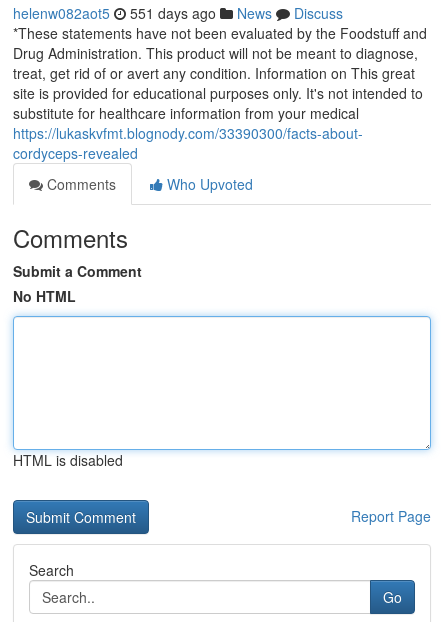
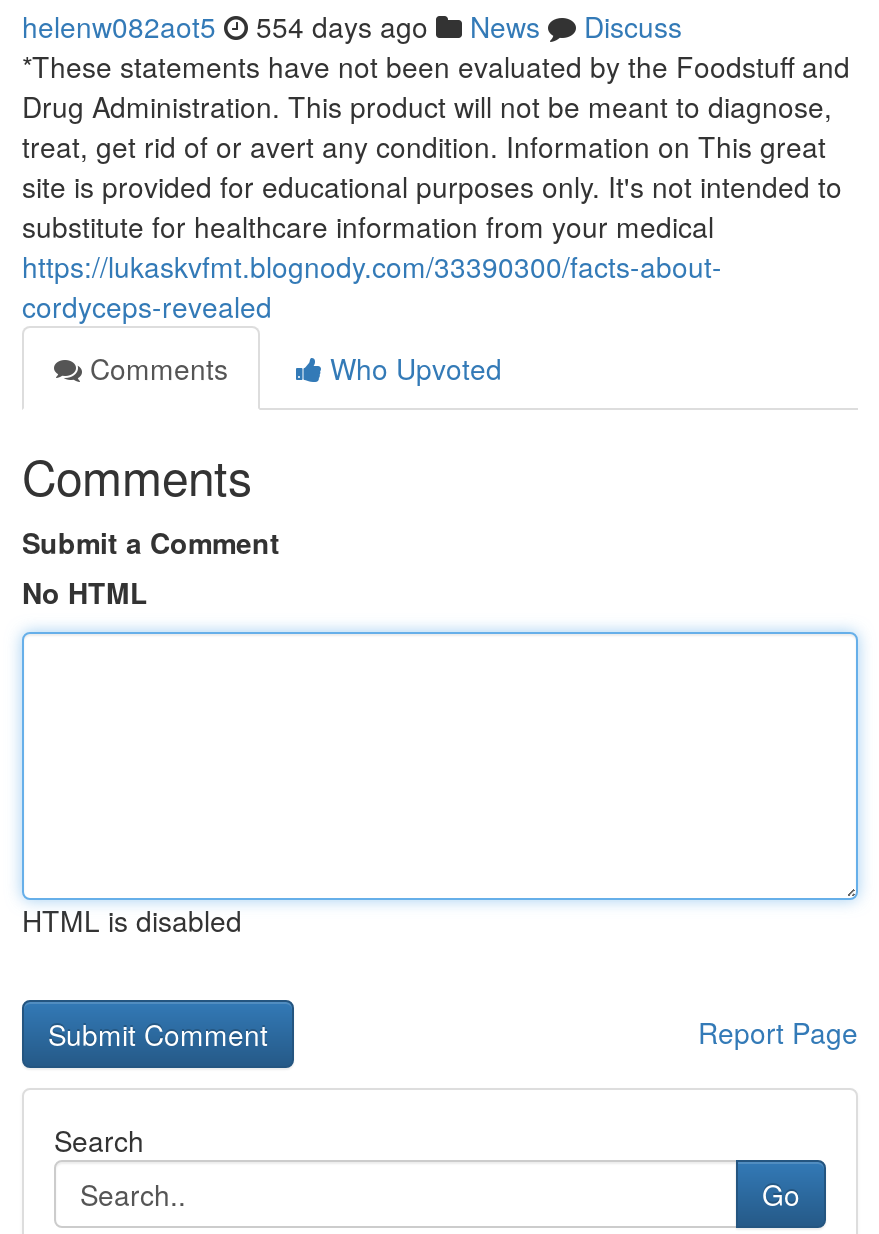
- helenw082aot5 551 days ago News Discuss
+ helenw082aot5 554 days ago News Discuss
